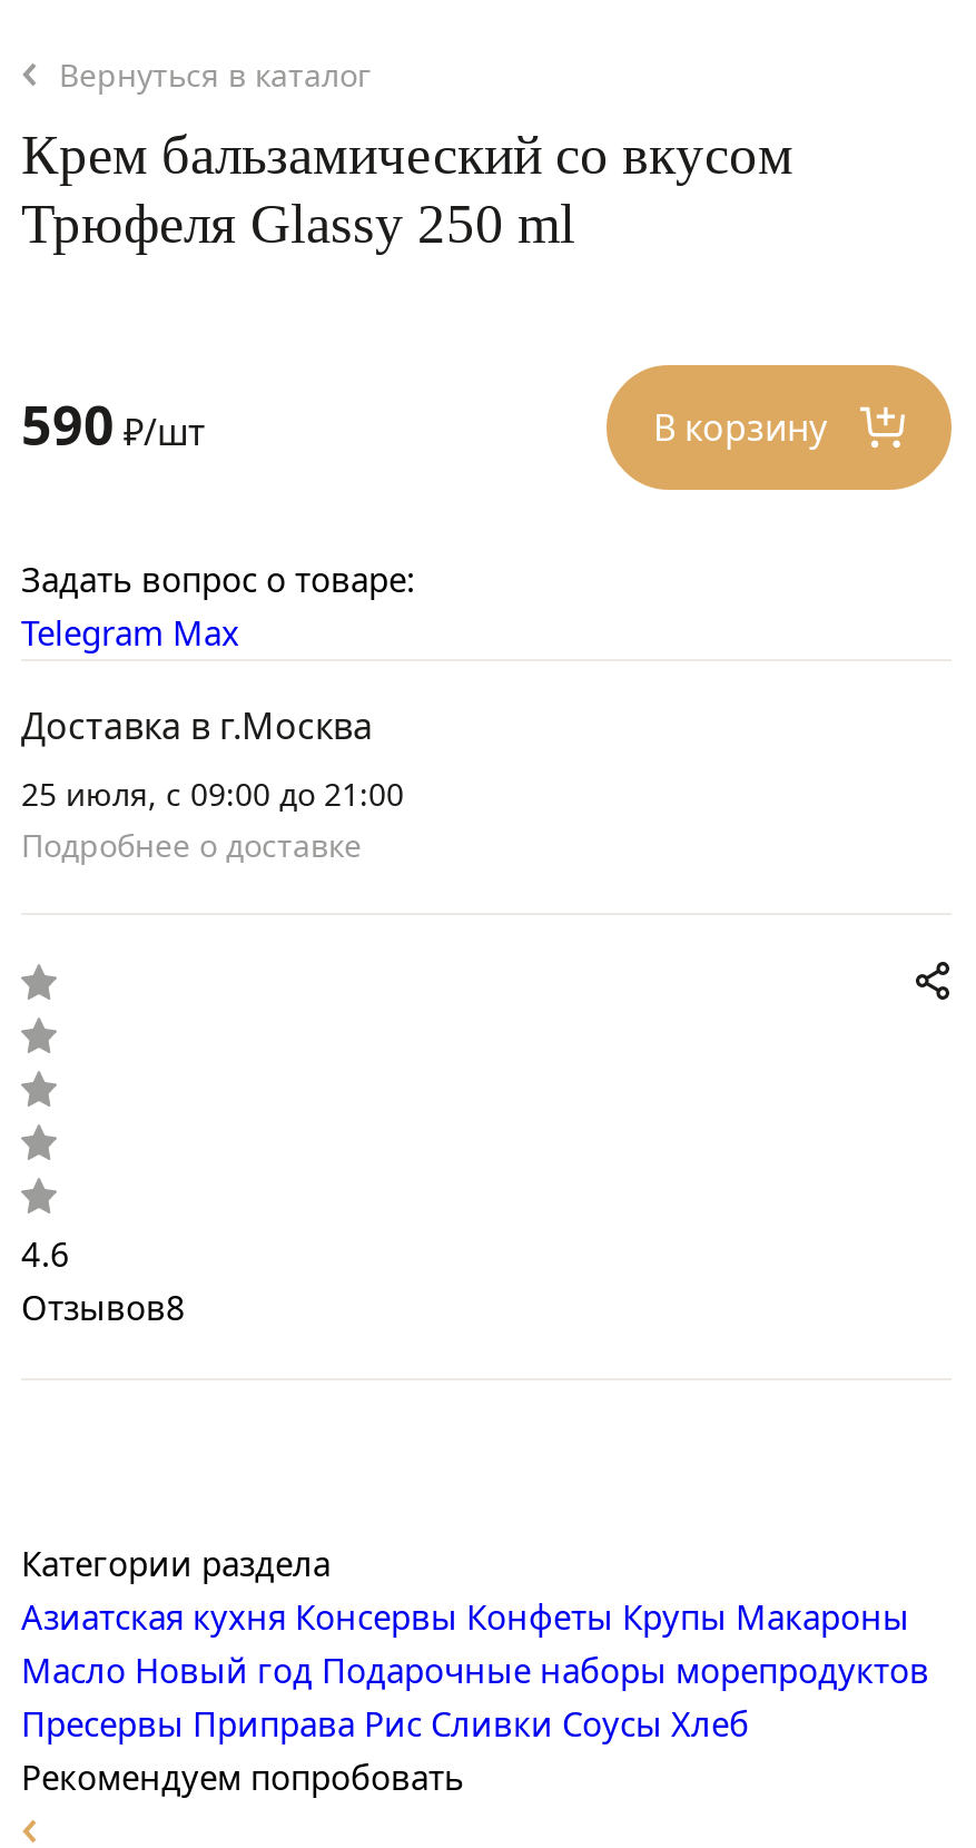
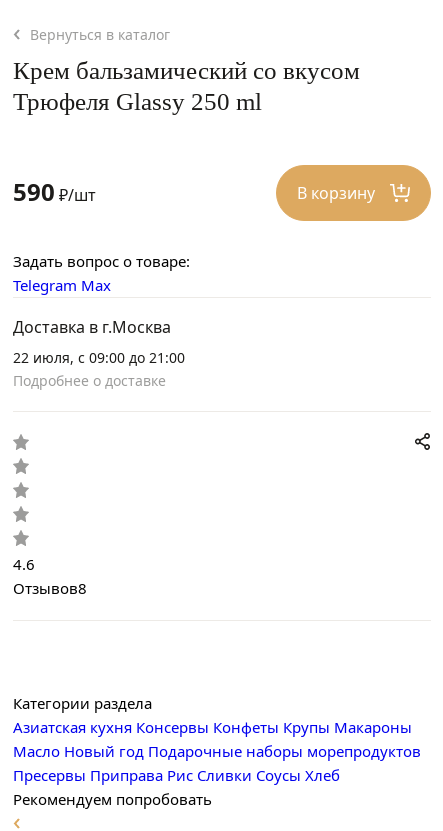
- 25 июля, с 09:00 до 21:00
+ 22 июля, с 09:00 до 21:00
